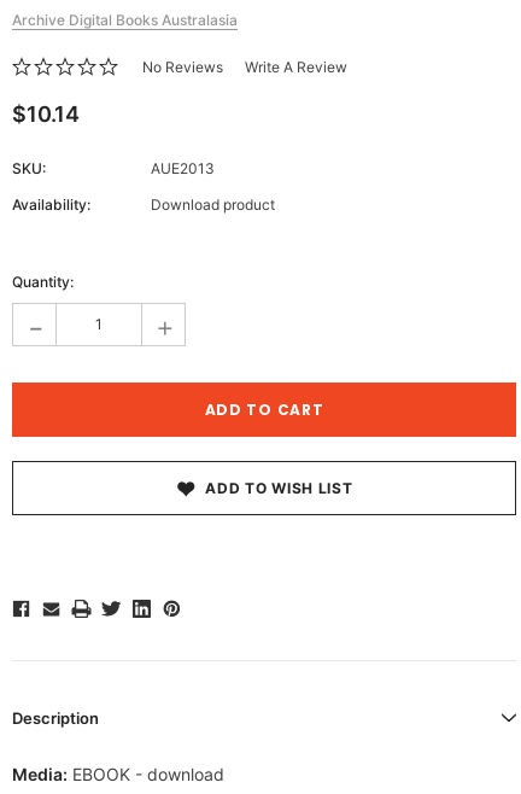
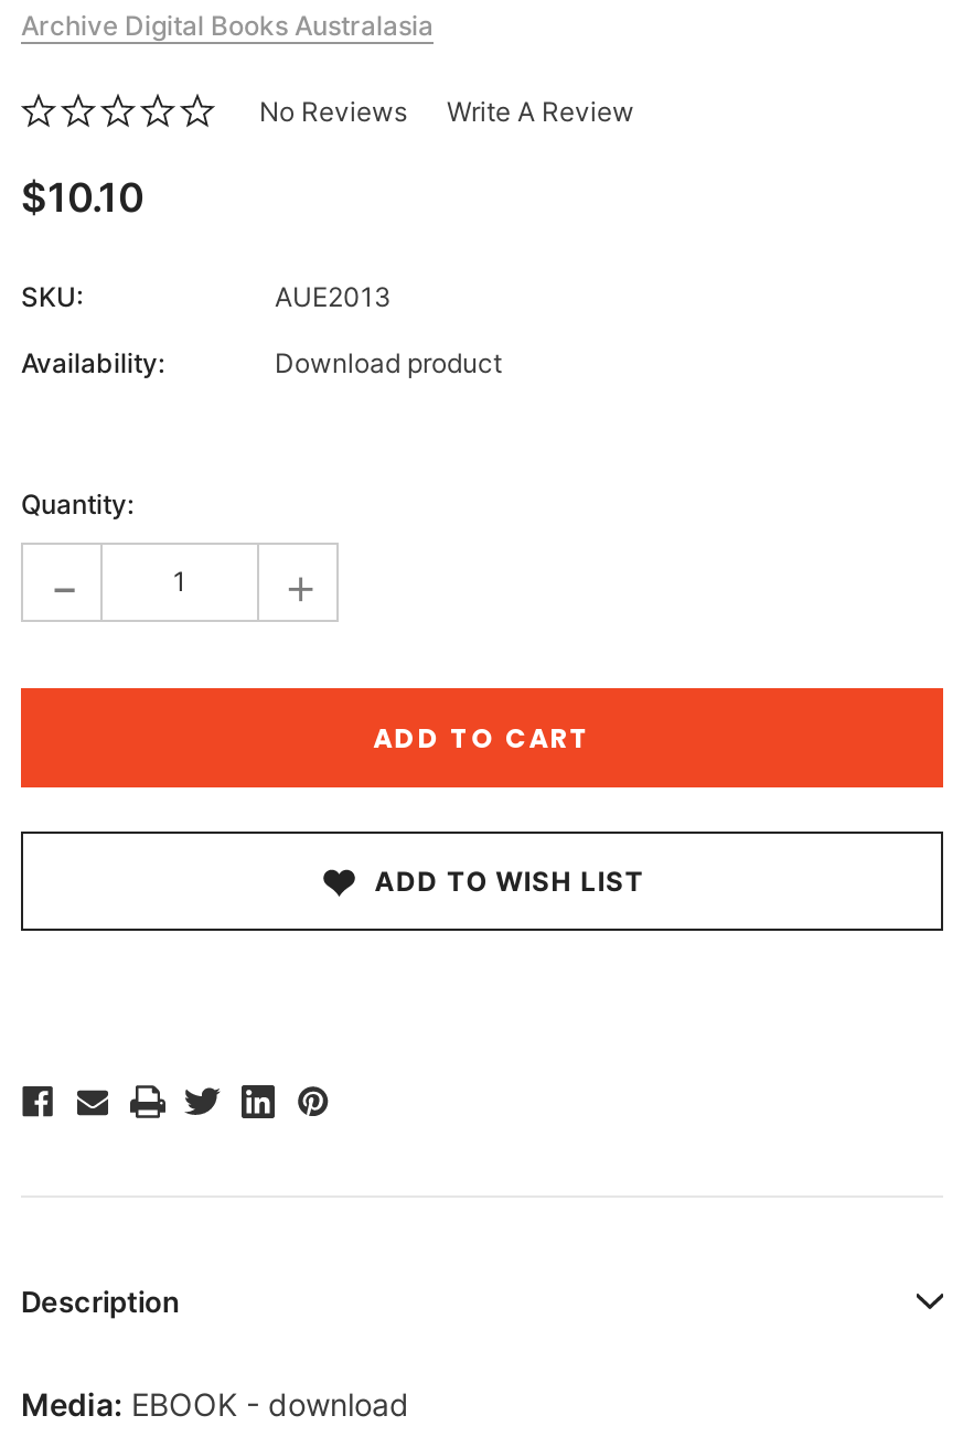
- $10.14
+ $10.10
